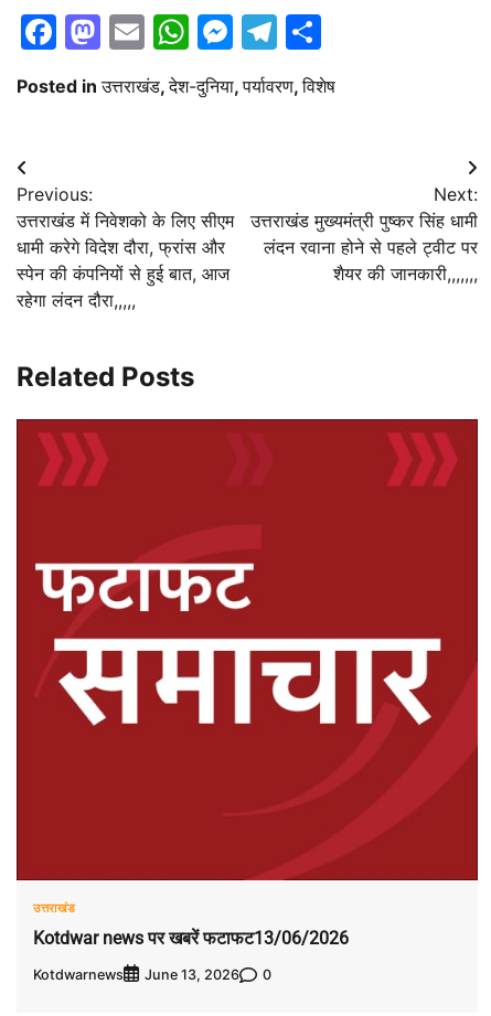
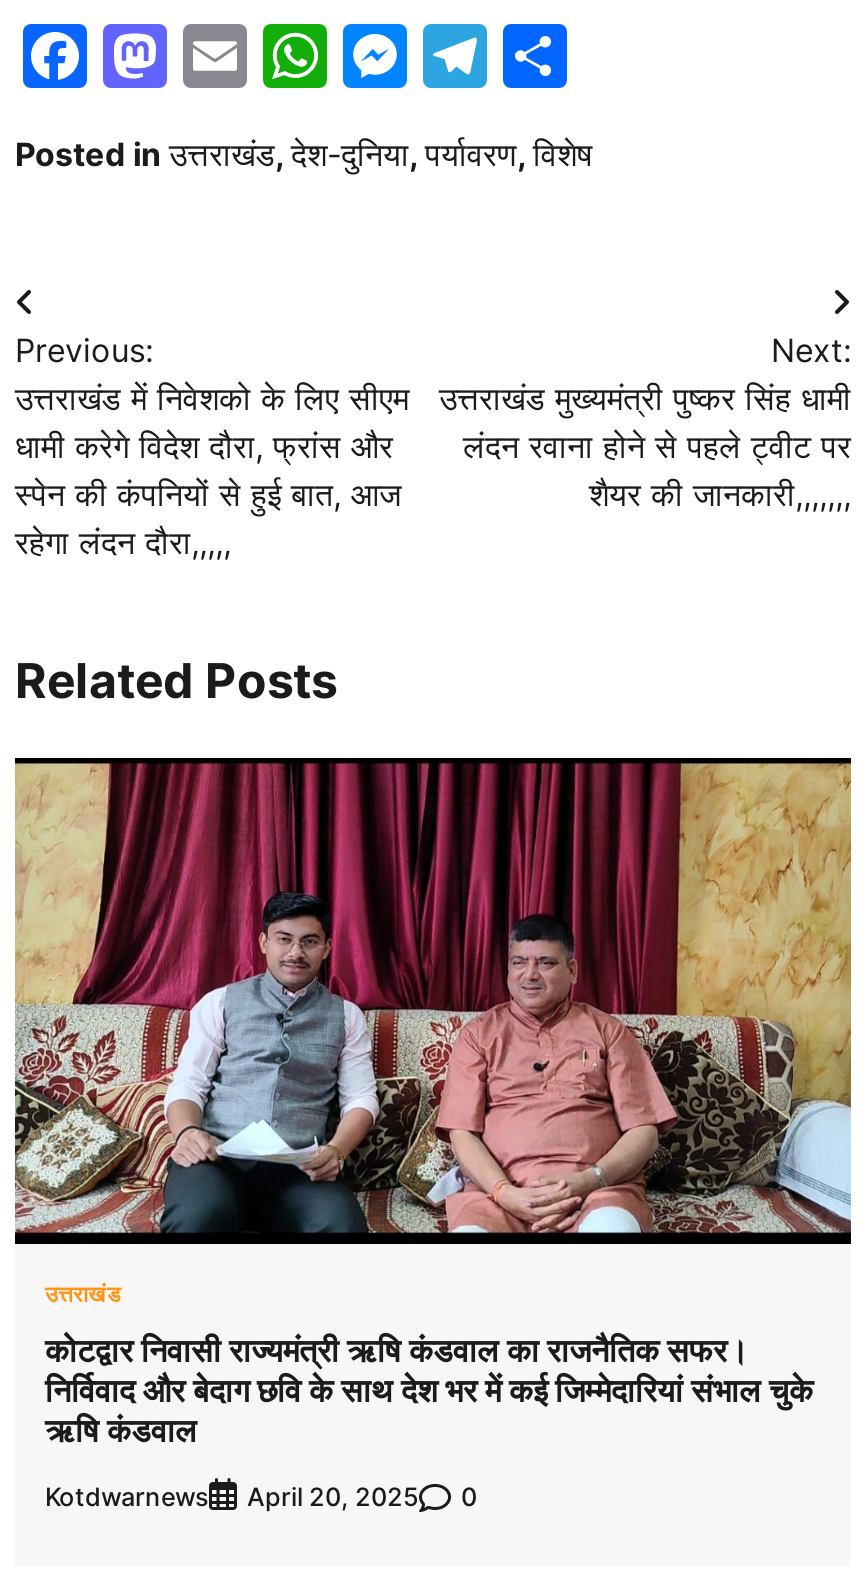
- [image]
+ [image]

moved up: उत्तराखंड

- Kotdwar news पर खबरें फटाफट13/06/2026
+ कोटद्वार निवासी राज्यमंत्री ऋषि कंडवाल का राजनैतिक सफर।
+ निर्विवाद और बेदाग छवि के साथ देश भर में कई जिम्मेदारियां संभाल चुके
+ ऋषि कंडवाल

- Kotdwarnews June 13, 2026 0
+ Kotdwarnews April 20, 2025 0
